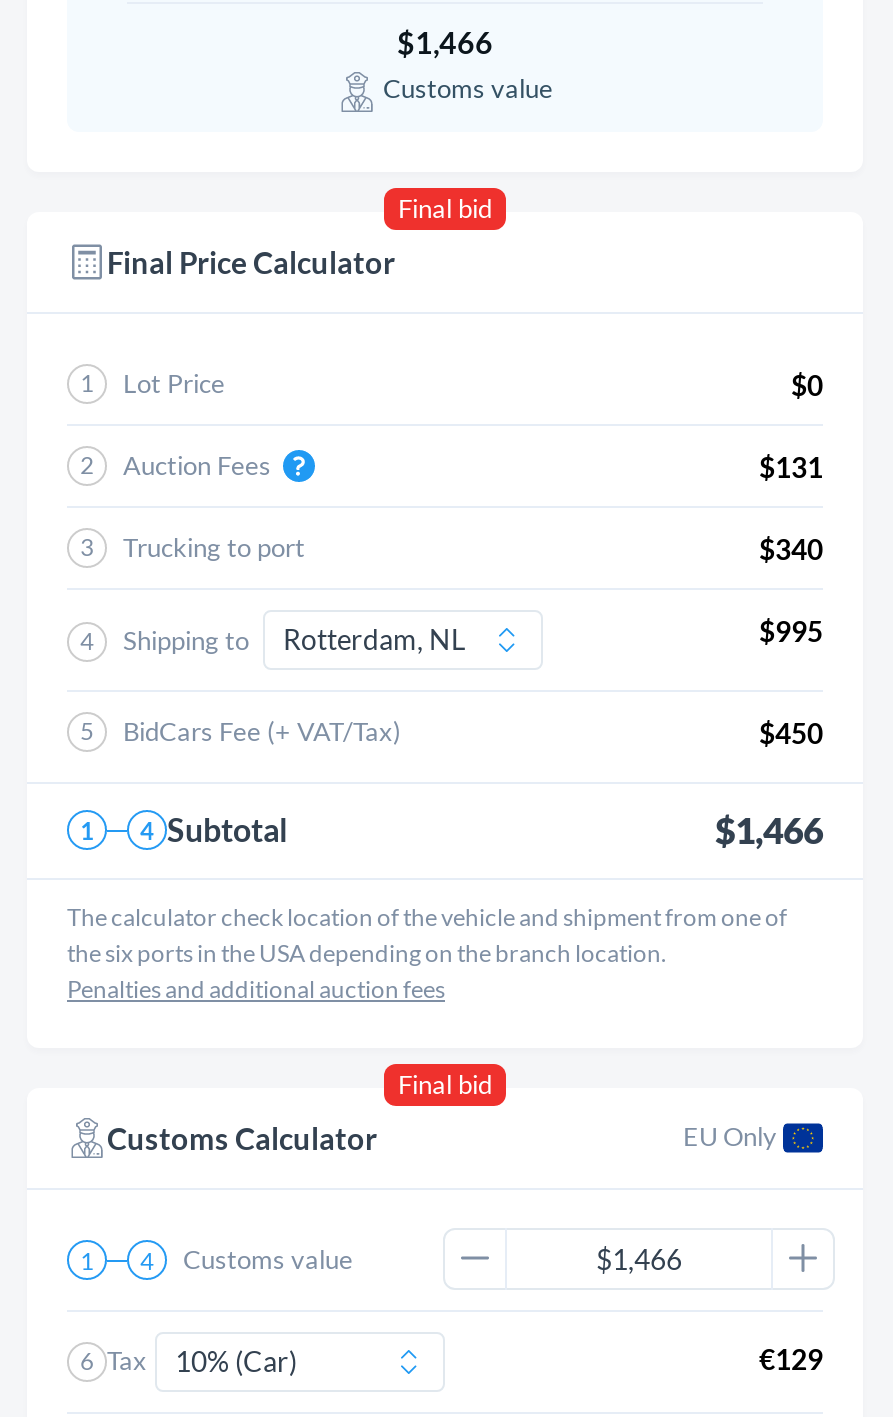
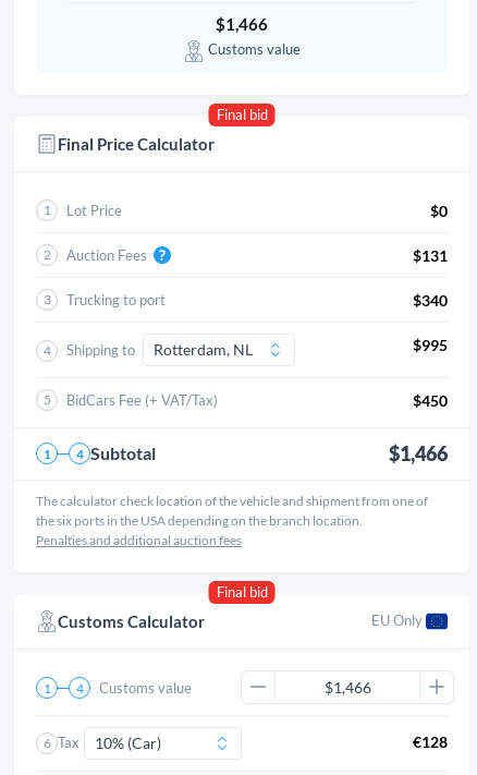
- €129
+ €128
